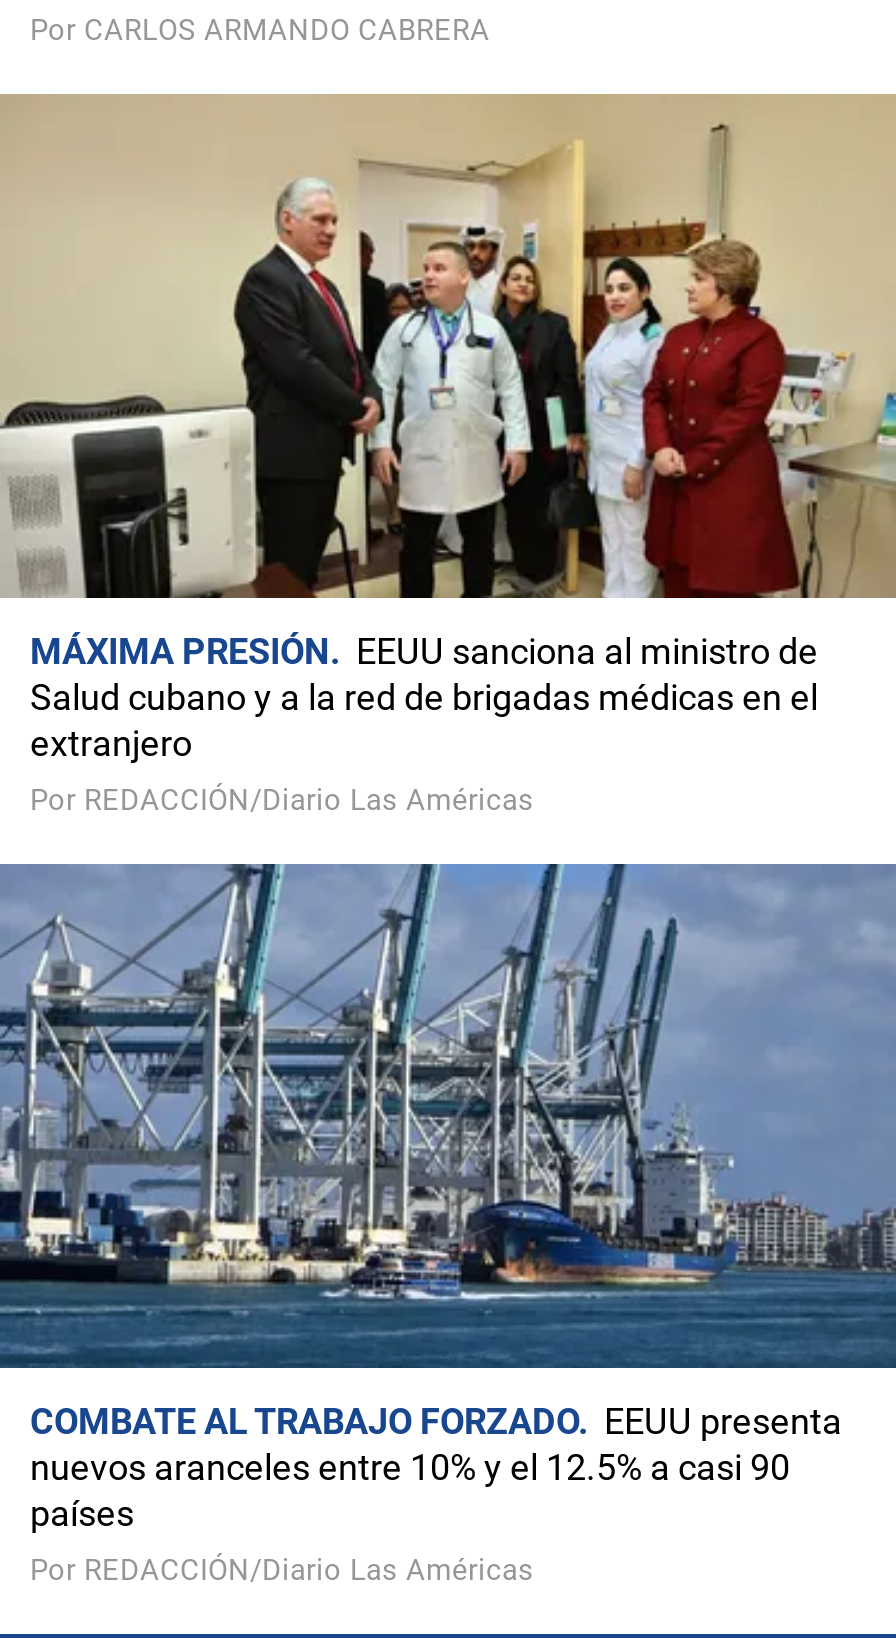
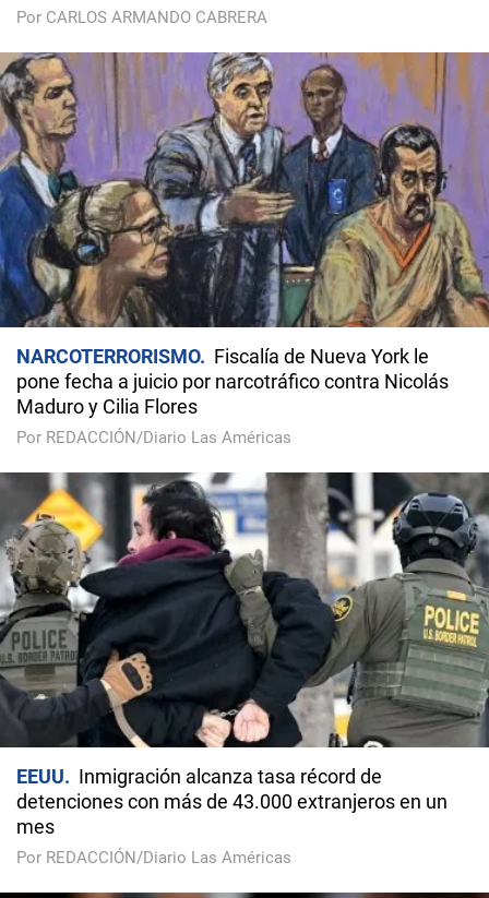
- [image]
- MÁXIMA PRESIÓN
- EEUU sanciona al ministro de
- Salud cubano y a la red de brigadas médicas en el
- extranjero
+ [image]
+ NARCOTERRORISMO
+ Fiscalía de Nueva York le
+ pone fecha a juicio por narcotráfico contra Nicolás
+ Maduro y Cilia Flores

- [image]
- COMBATE AL TRABAJO FORZADO
- EEUU presenta
- nuevos aranceles entre 10% y el 12.5% a casi 90
- países
+ [image]
+ EEUU
+ Inmigración alcanza tasa récord de
+ detenciones con más de 43.000 extranjeros en un
+ mes
